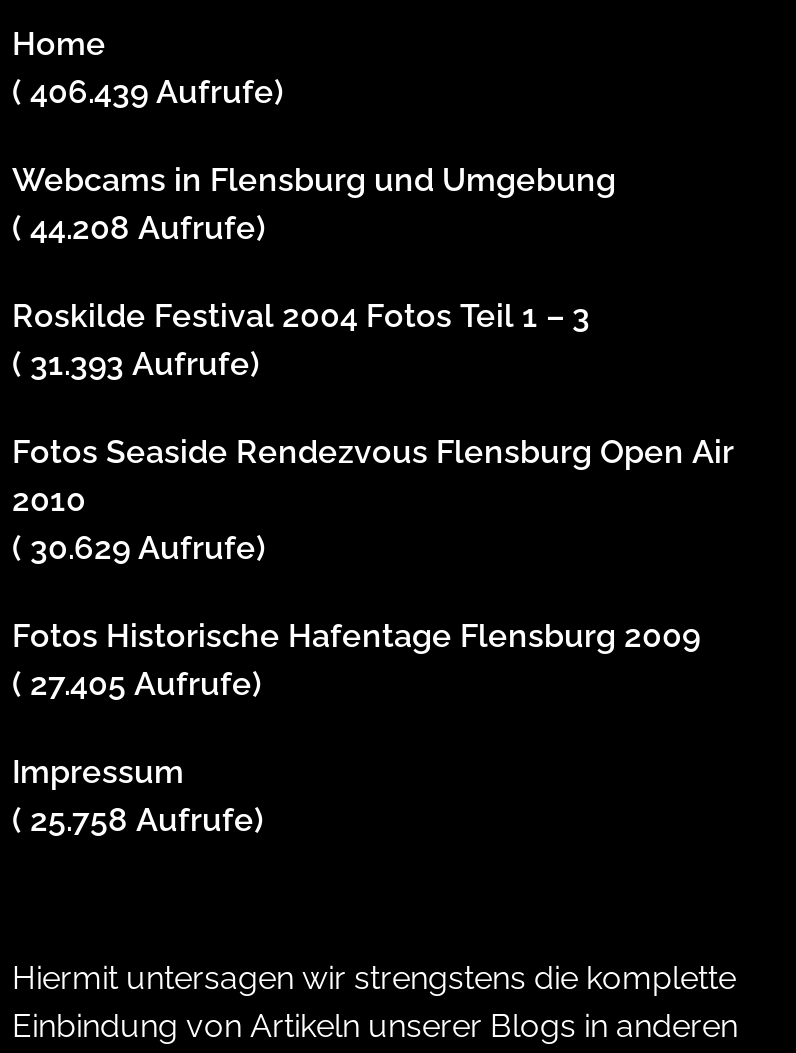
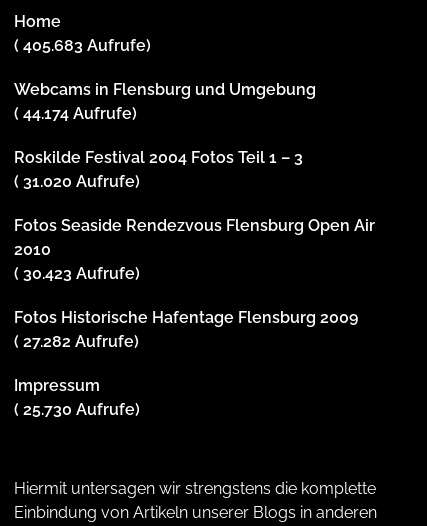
- ( 406.439 Aufrufe)
+ ( 405.683 Aufrufe)

- ( 44.208 Aufrufe)
+ ( 44.174 Aufrufe)

- ( 31.393 Aufrufe)
+ ( 31.020 Aufrufe)

- ( 30.629 Aufrufe)
+ ( 30.423 Aufrufe)

- ( 27.405 Aufrufe)
+ ( 27.282 Aufrufe)

- ( 25.758 Aufrufe)
+ ( 25.730 Aufrufe)
